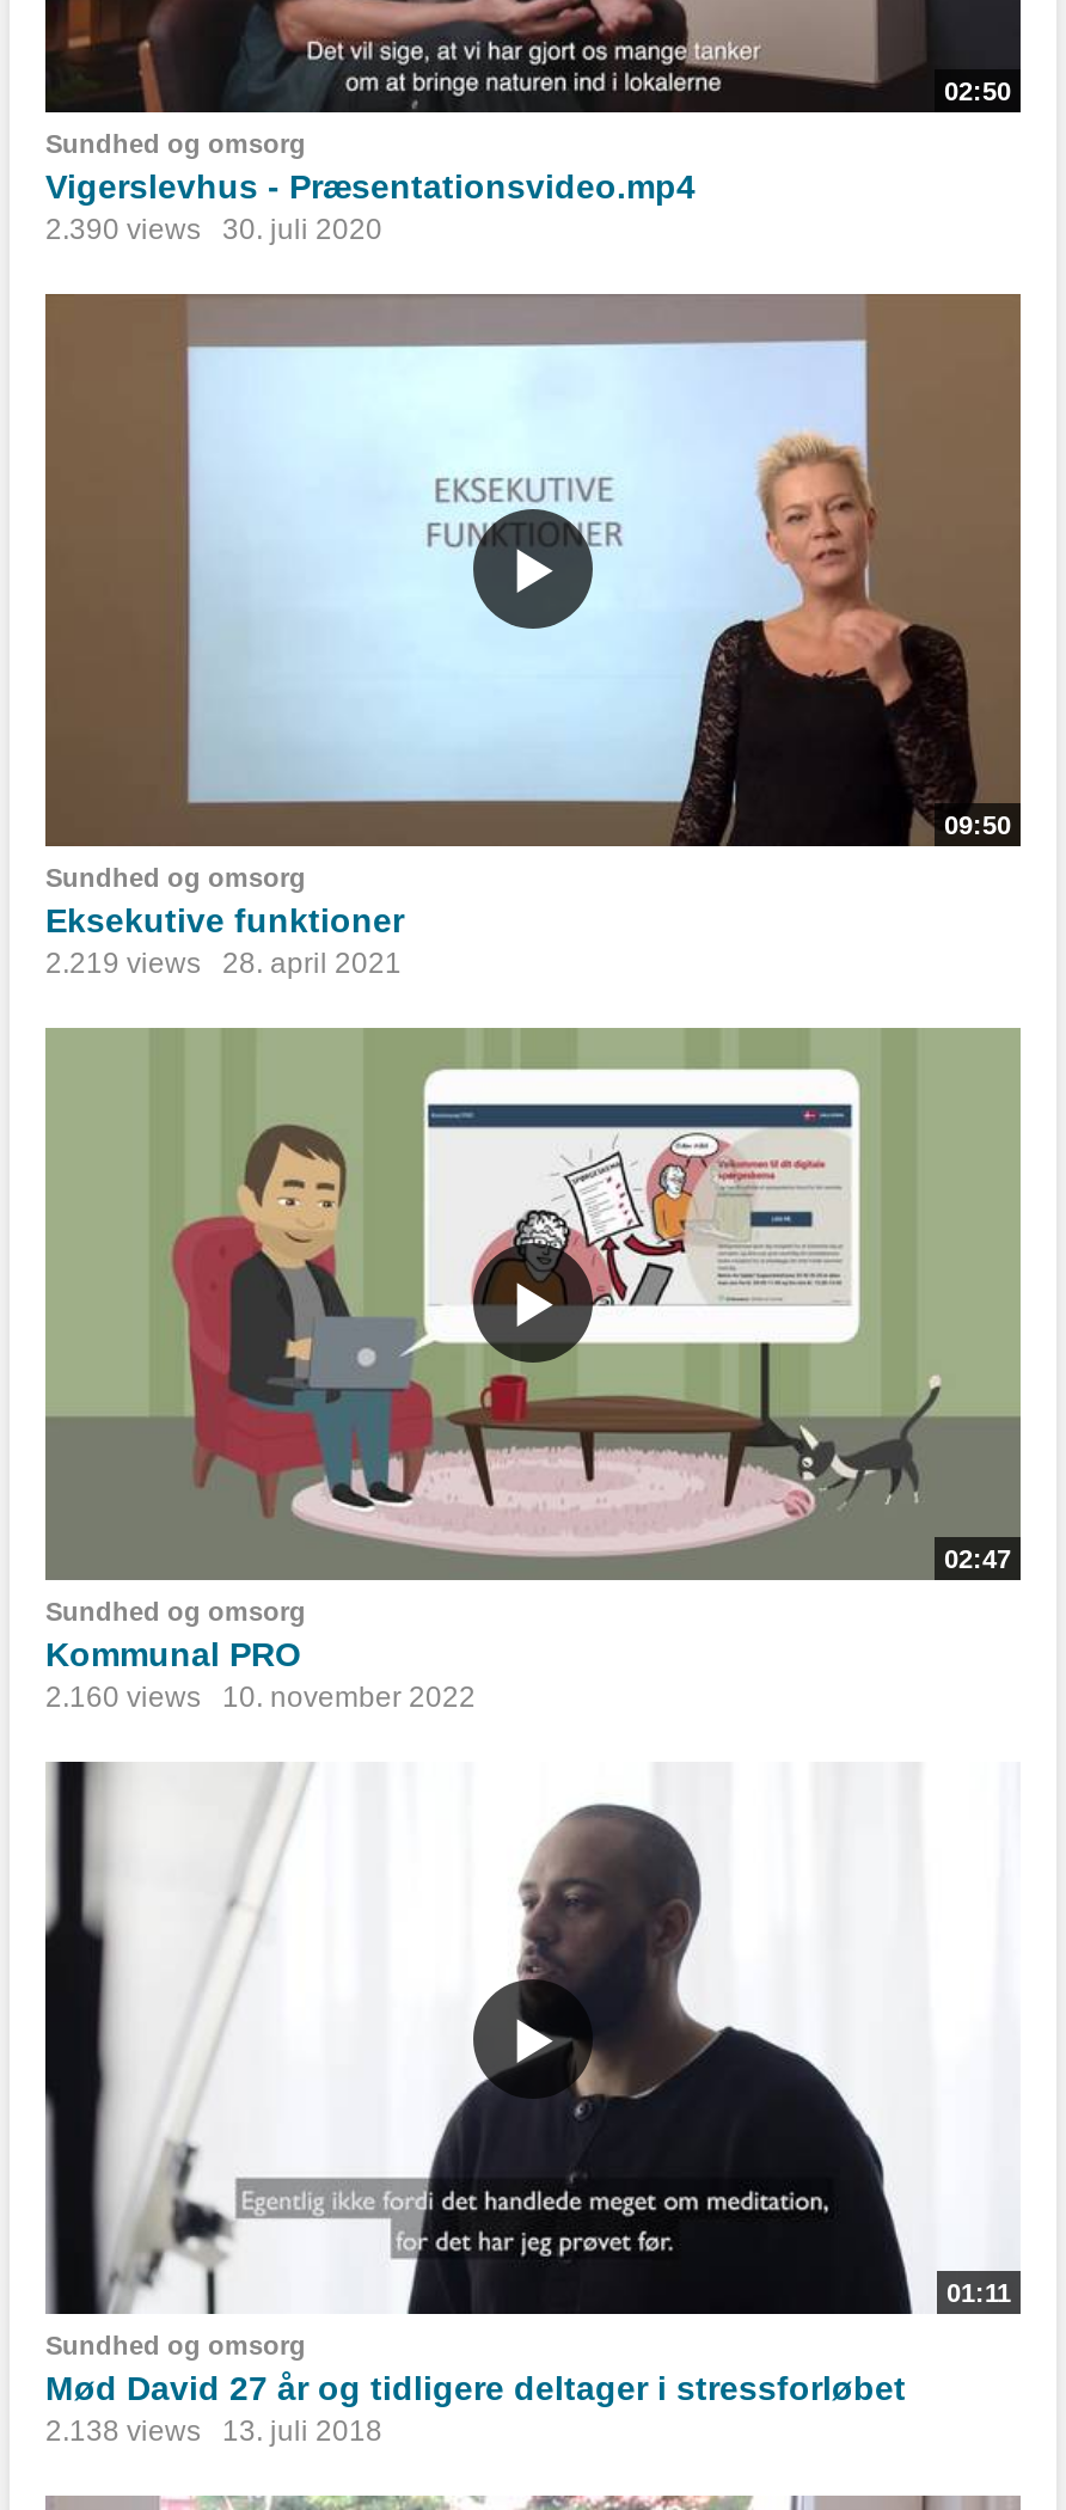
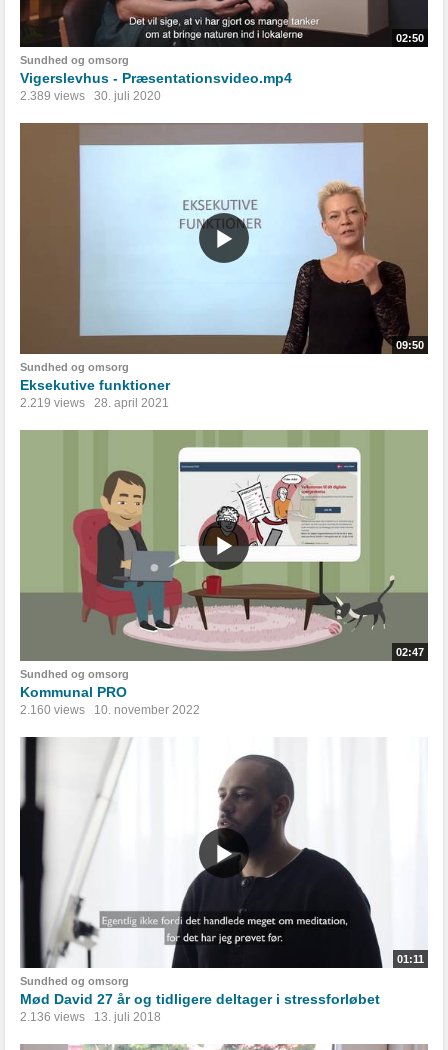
- 2.390 views 30. juli 2020
+ 2.389 views 30. juli 2020

- 2.138 views 13. juli 2018
+ 2.136 views 13. juli 2018
